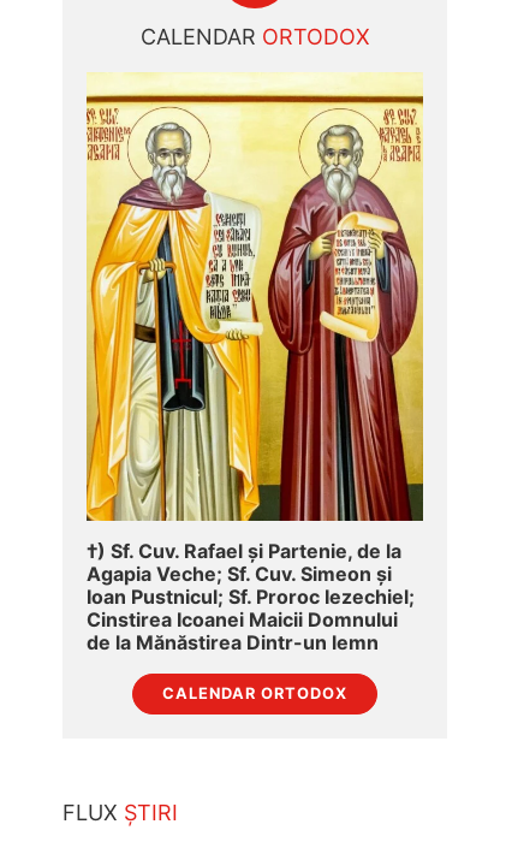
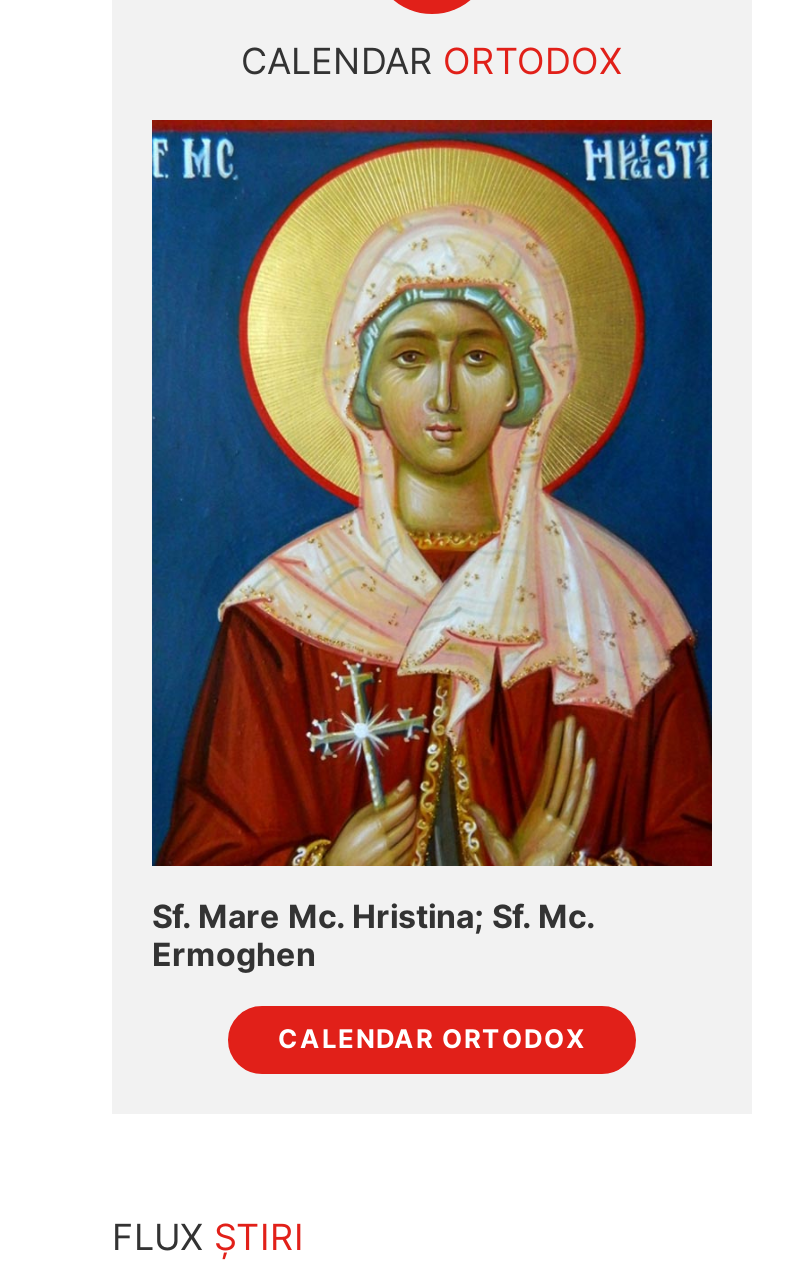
- [image]
- †) Sf. Cuv. Rafael și Partenie, de la
- Agapia Veche; Sf. Cuv. Simeon și
- Ioan Pustnicul; Sf. Proroc Iezechiel;
- Cinstirea Icoanei Maicii Domnului
- de la Mănăstirea Dintr-un lemn
+ [image]
+ Sf. Mare Mc. Hristina; Sf. Mc.
+ Ermoghen
